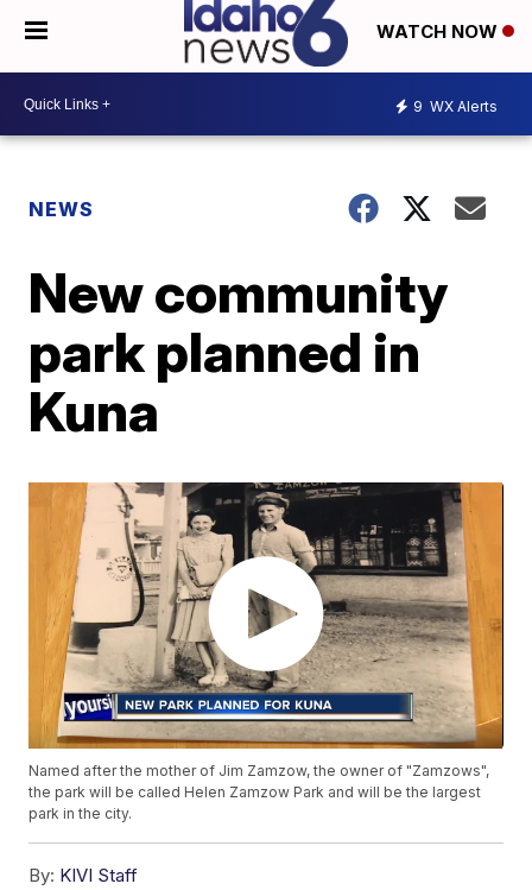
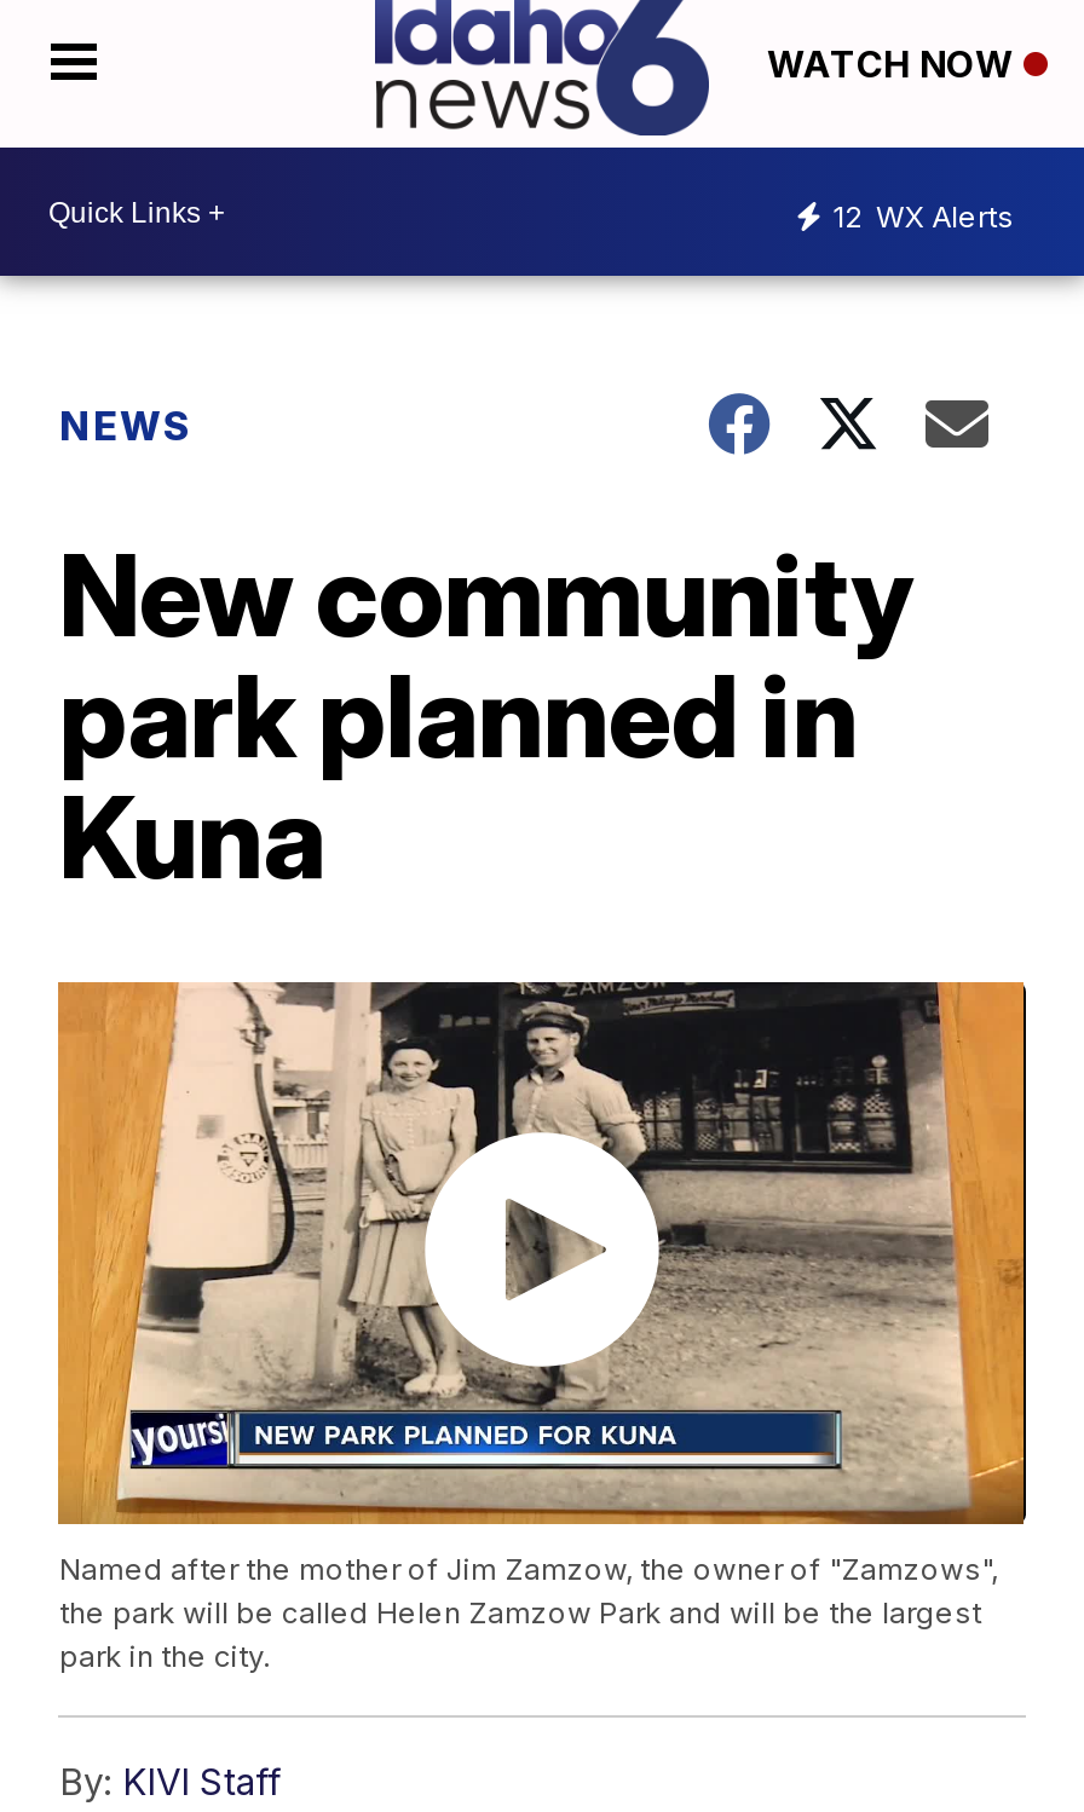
- 9 WX Alerts
+ 12 WX Alerts
